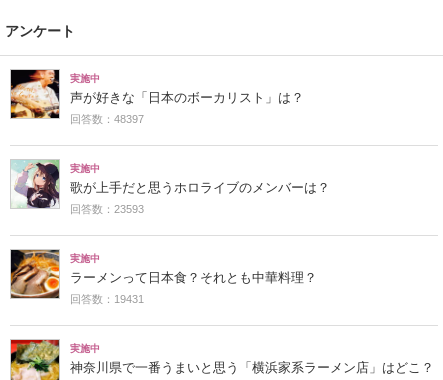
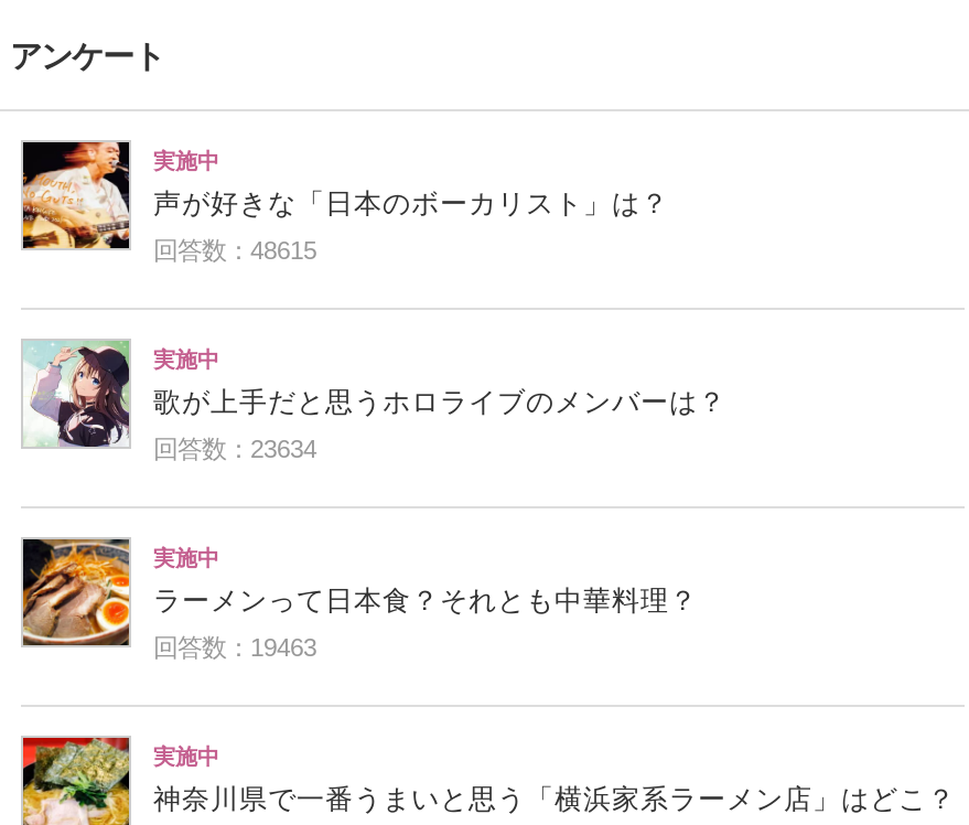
- 回答数：48397
+ 回答数：48615

- 回答数：23593
+ 回答数：23634

- 回答数：19431
+ 回答数：19463
